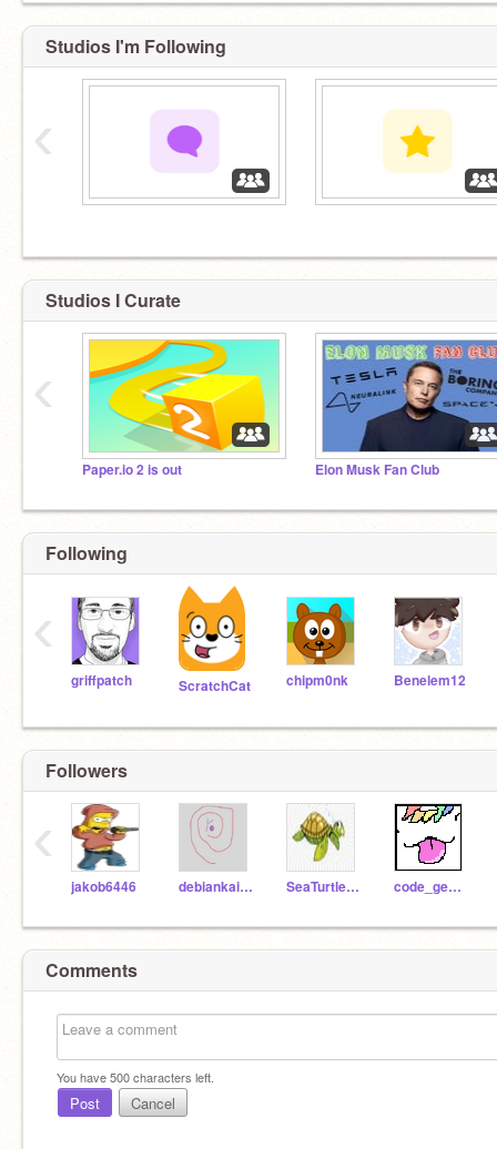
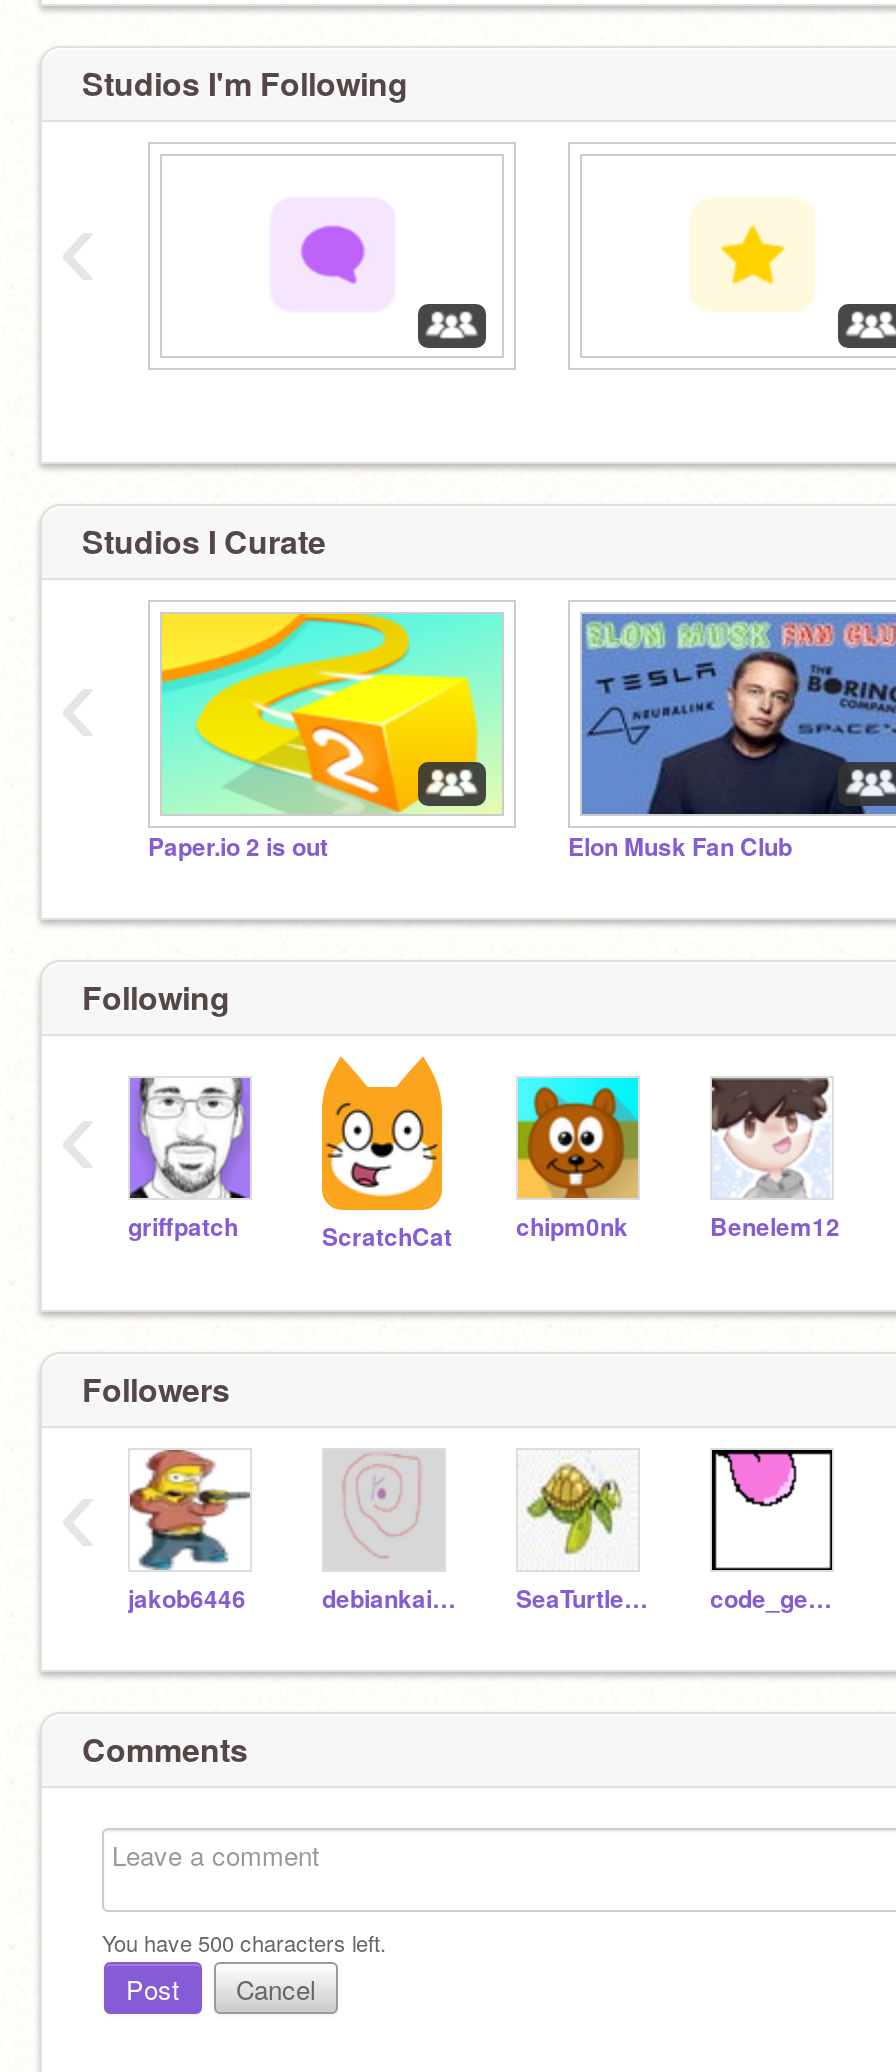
- [image]
+ [image]
